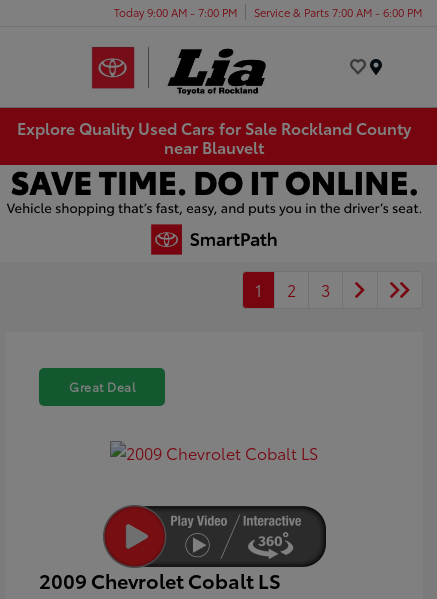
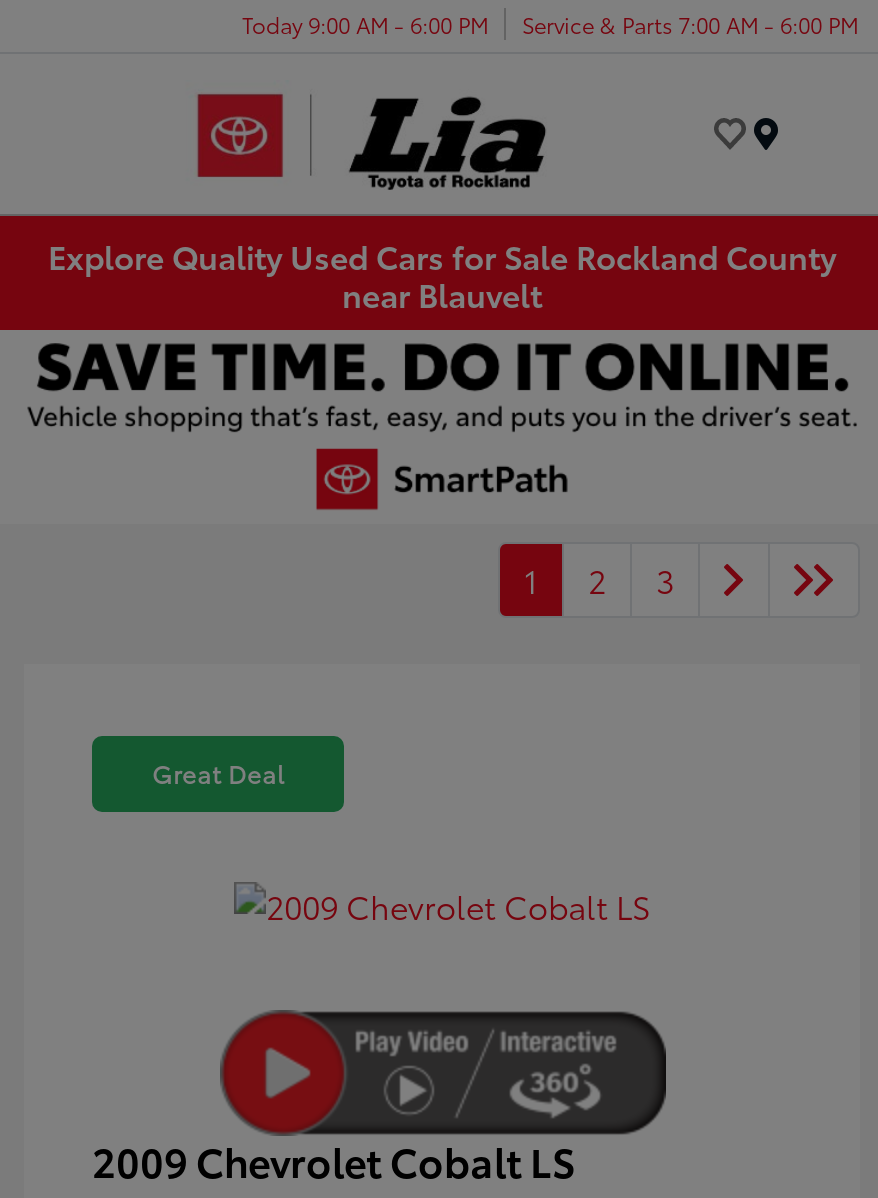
- Today 9:00 AM - 7:00 PM Service & Parts 7:00 AM - 6:00 PM
+ Today 9:00 AM - 6:00 PM Service & Parts 7:00 AM - 6:00 PM
